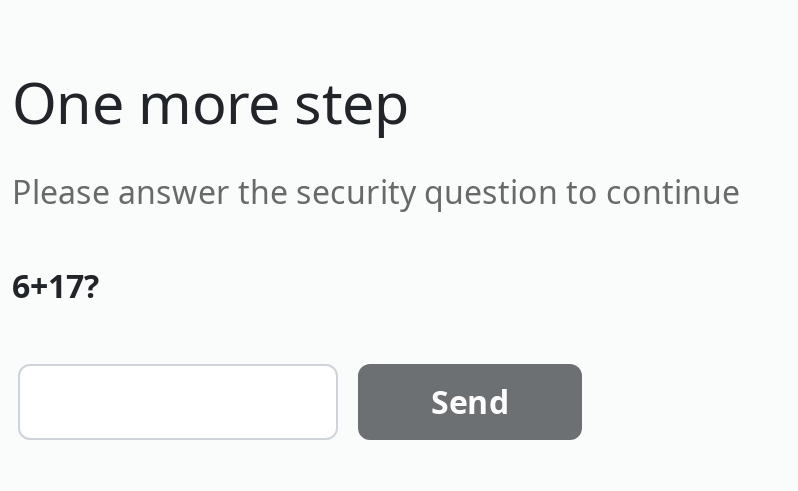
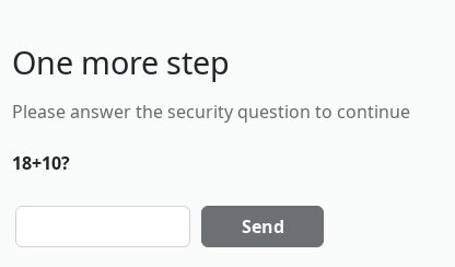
- 6+17?
+ 18+10?
